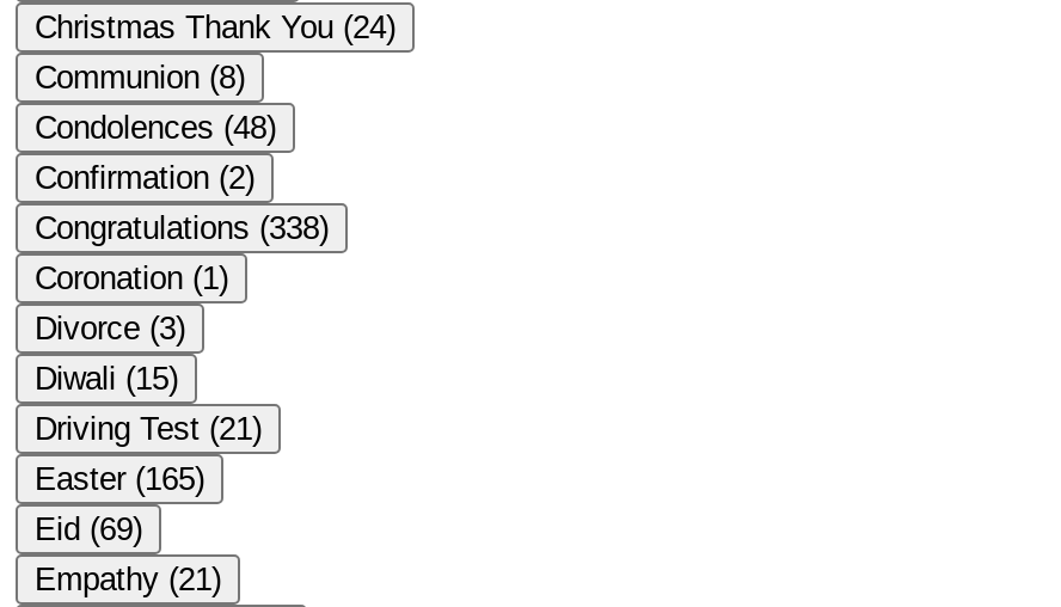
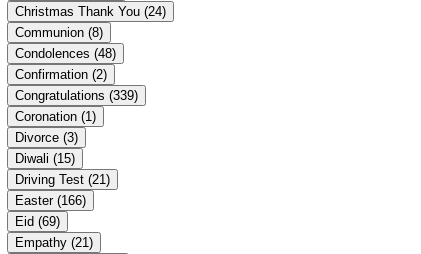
- Congratulations (338)
+ Congratulations (339)

- Easter (165)
+ Easter (166)
